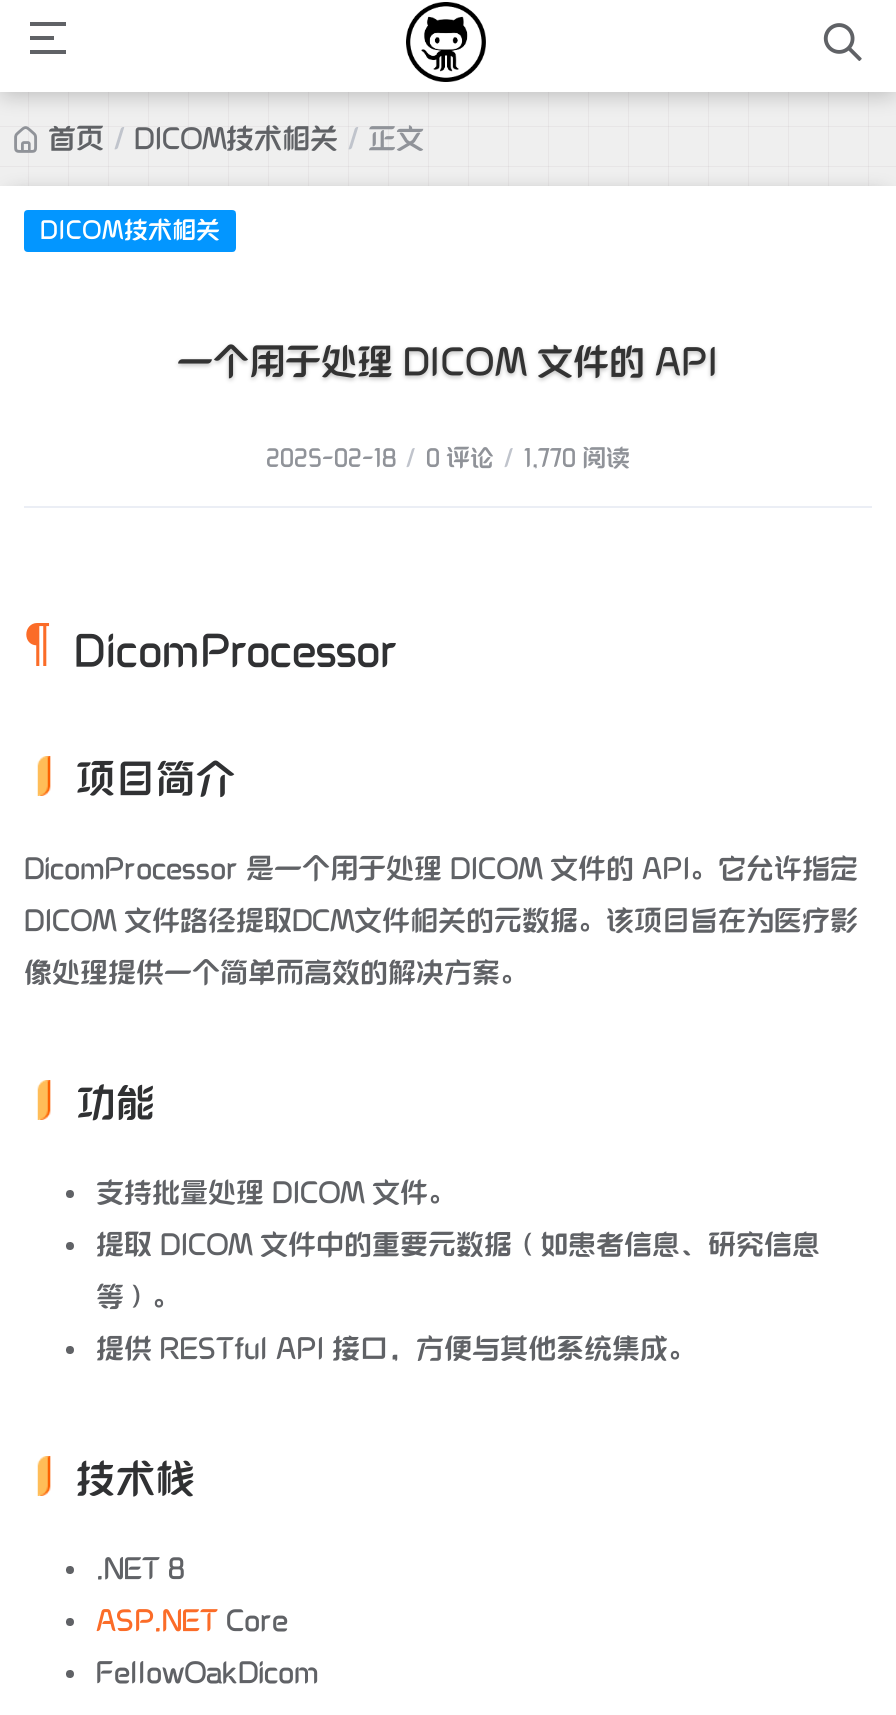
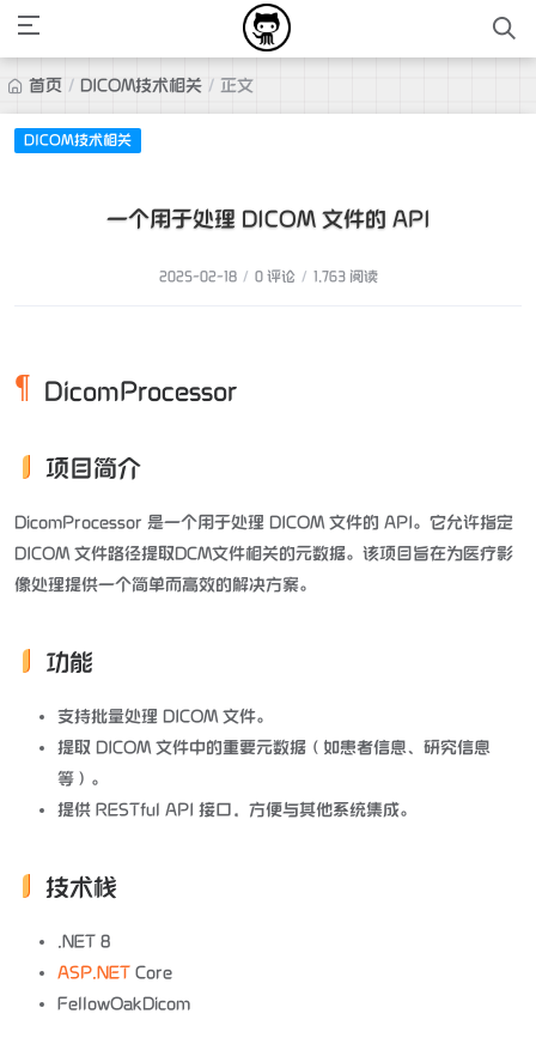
- 2025-02-18 / 0 评论 / 1,770 阅读
+ 2025-02-18 / 0 评论 / 1,763 阅读
